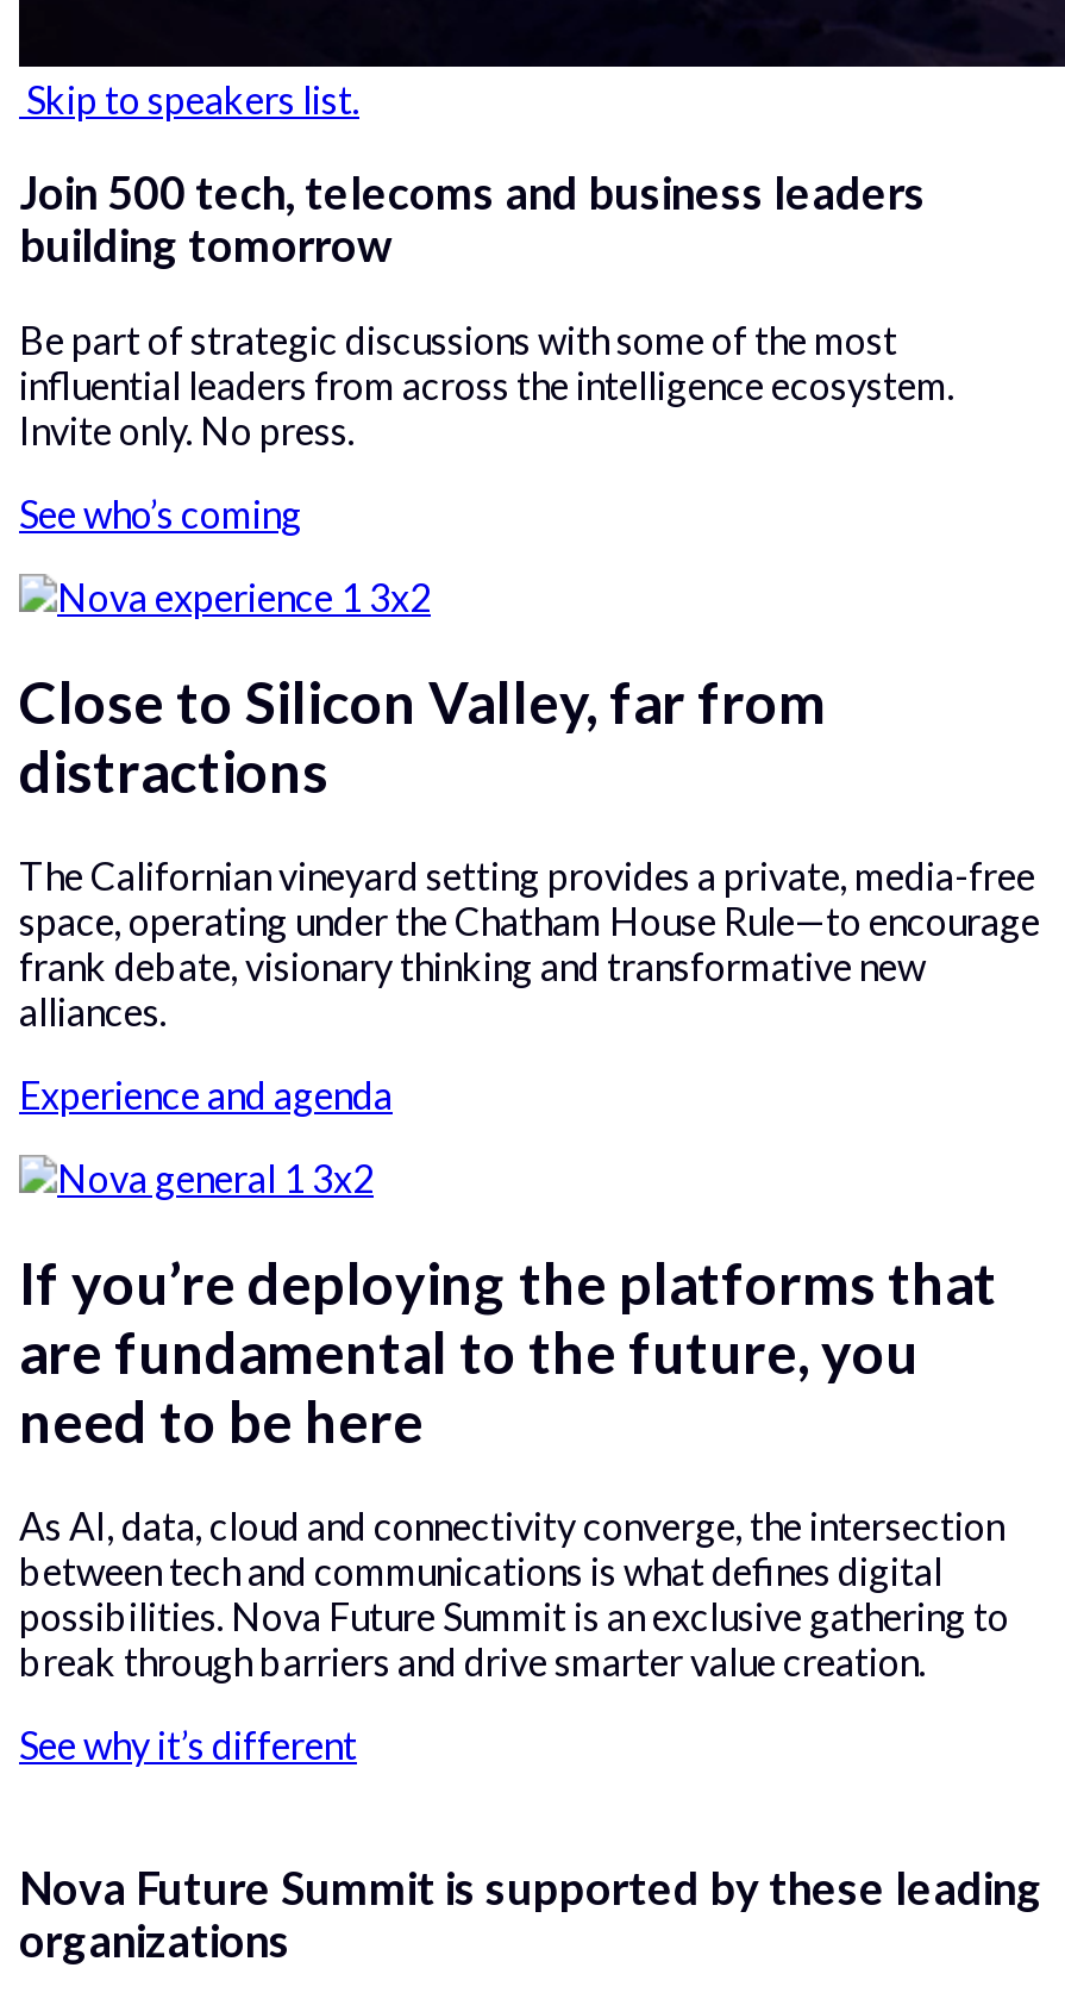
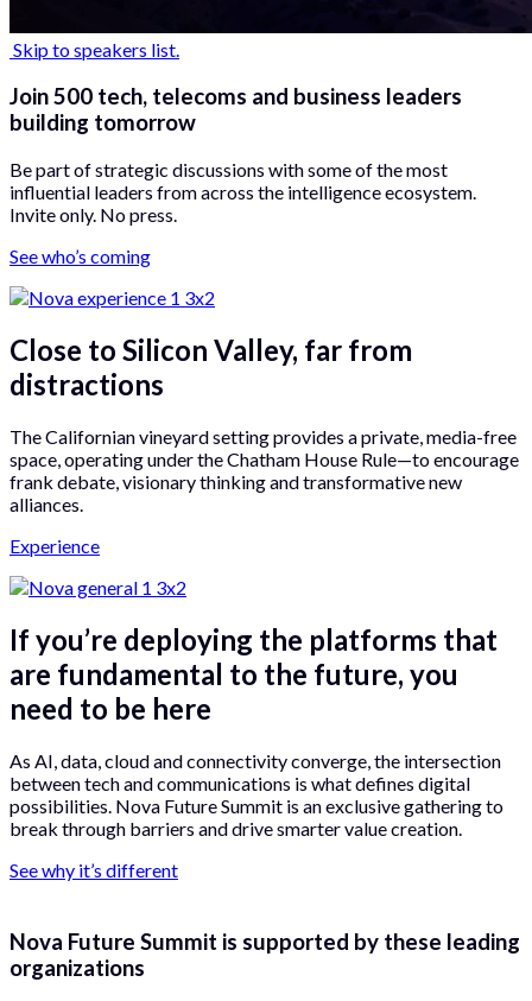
- Experience and agenda
+ Experience
